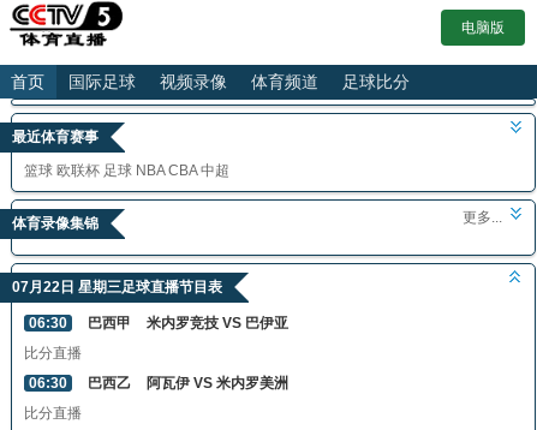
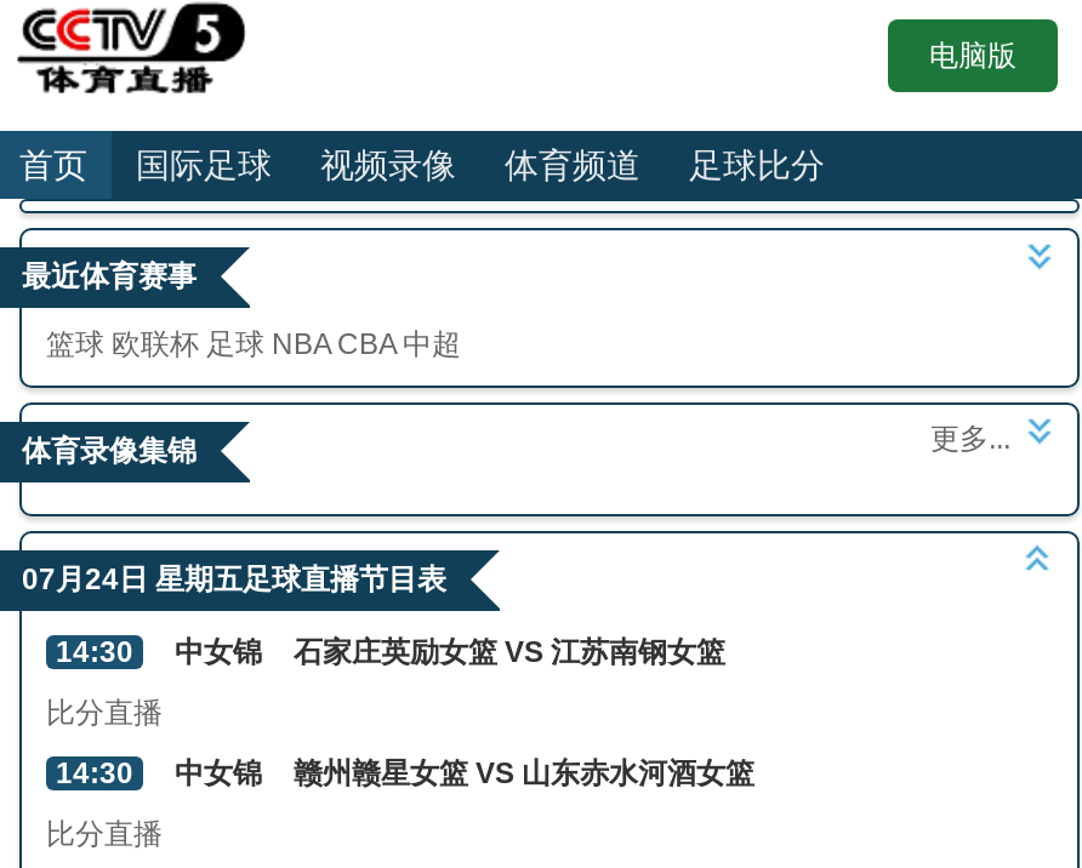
- 07月22日 星期三足球直播节目表
+ 07月24日 星期五足球直播节目表

- 06:30
- 巴西甲
- 米内罗竞技 VS 巴伊亚
+ 14:30
+ 中女锦
+ 石家庄英励女篮 VS 江苏南钢女篮

- 06:30
- 巴西乙
- 阿瓦伊 VS 米内罗美洲
+ 14:30
+ 中女锦
+ 赣州赣星女篮 VS 山东赤水河酒女篮
